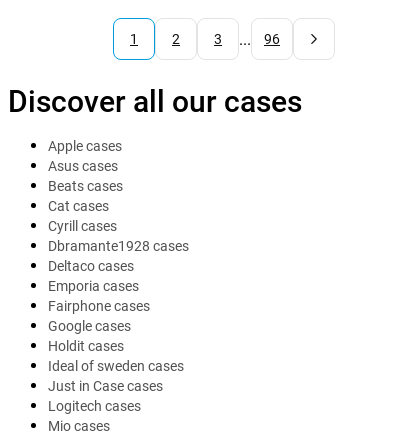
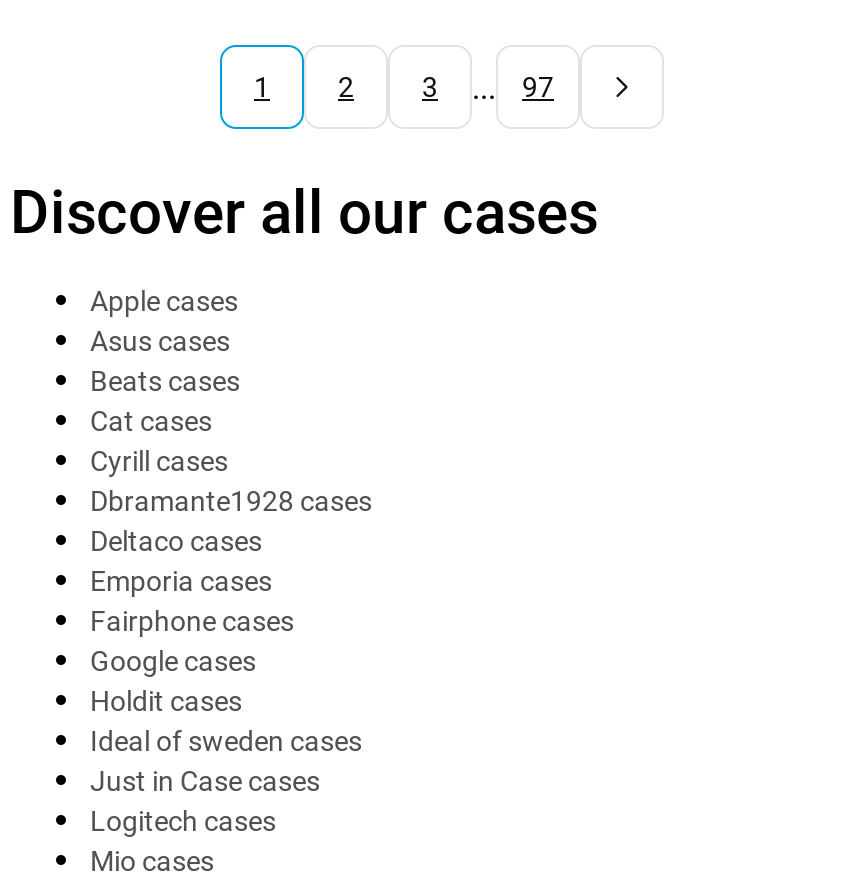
- 96
+ 97
